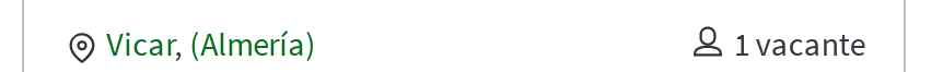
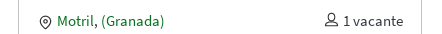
- Vicar, (Almería)
+ Motril, (Granada)
